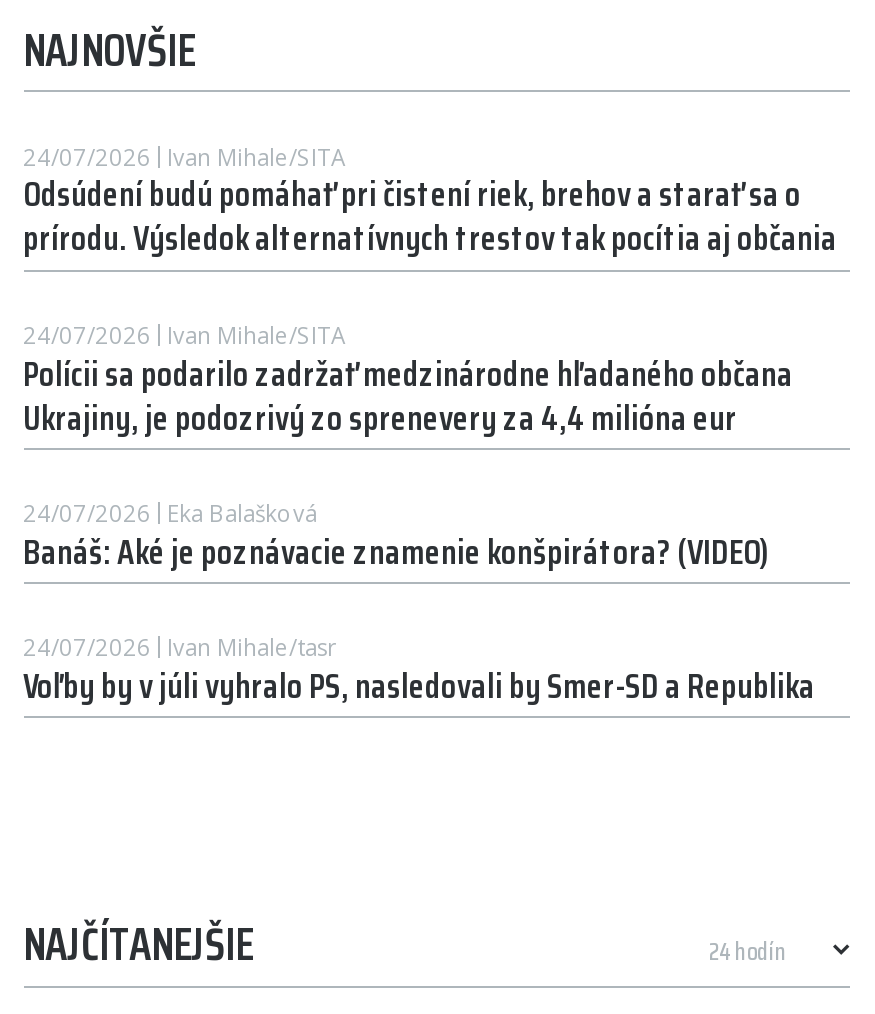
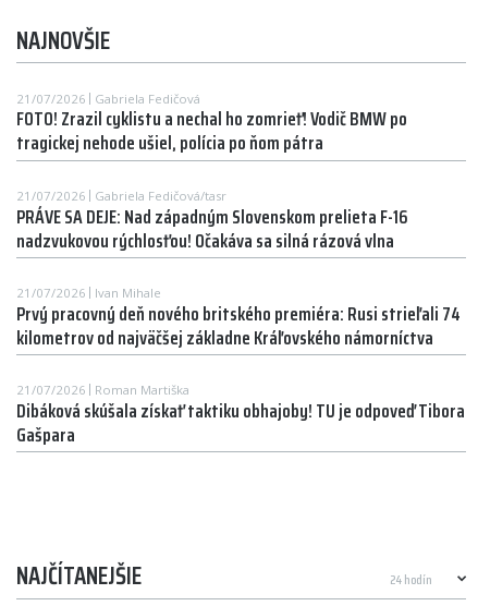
- 24/07/2026 Ivan Mihale/SITA
- Odsúdení budú pomáhať pri čistení riek, brehov a starať sa o
- prírodu. Výsledok alternatívnych trestov tak pocítia aj občania
+ 21/07/2026 Gabriela Fedičová
+ FOTO! Zrazil cyklistu a nechal ho zomrieť! Vodič BMW po
+ tragickej nehode ušiel, polícia po ňom pátra

- 24/07/2026 Ivan Mihale/SITA
- Polícii sa podarilo zadržať medzinárodne hľadaného občana
- Ukrajiny, je podozrivý zo sprenevery za 4,4 milióna eur
+ 21/07/2026 Gabriela Fedičová/tasr
+ PRÁVE SA DEJE: Nad západným Slovenskom prelieta F-16
+ nadzvukovou rýchlosťou! Očakáva sa silná rázová vlna

- 24/07/2026 Eka Balašková
- Banáš: Aké je poznávacie znamenie konšpirátora? (VIDEO)
+ 21/07/2026 Ivan Mihale
+ Prvý pracovný deň nového britského premiéra: Rusi strieľali 74
+ kilometrov od najväčšej základne Kráľovského námorníctva

- 24/07/2026 Ivan Mihale/tasr
- Voľby by v júli vyhralo PS, nasledovali by Smer-SD a Republika
+ 21/07/2026 Roman Martiška
+ Dibáková skúšala získať taktiku obhajoby! TU je odpoveď Tibora
+ Gašpara
